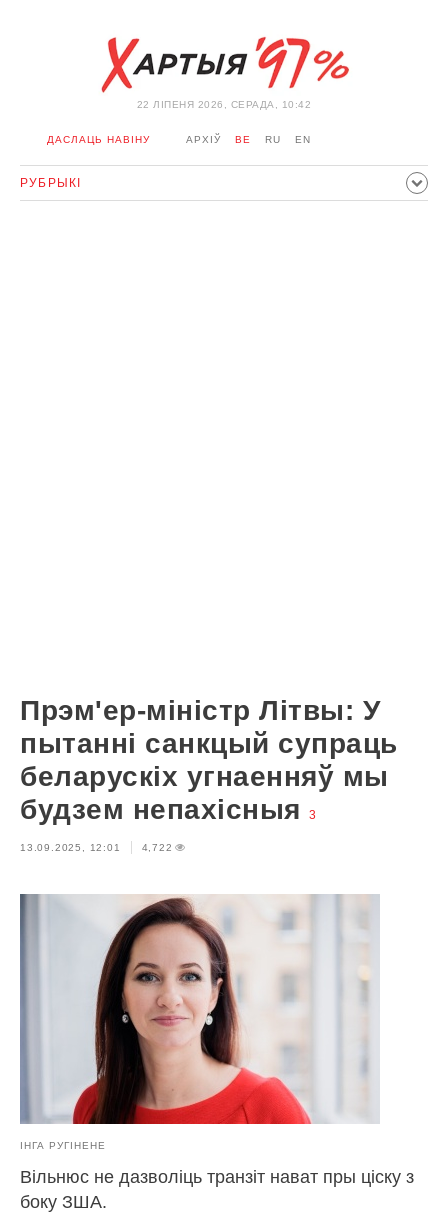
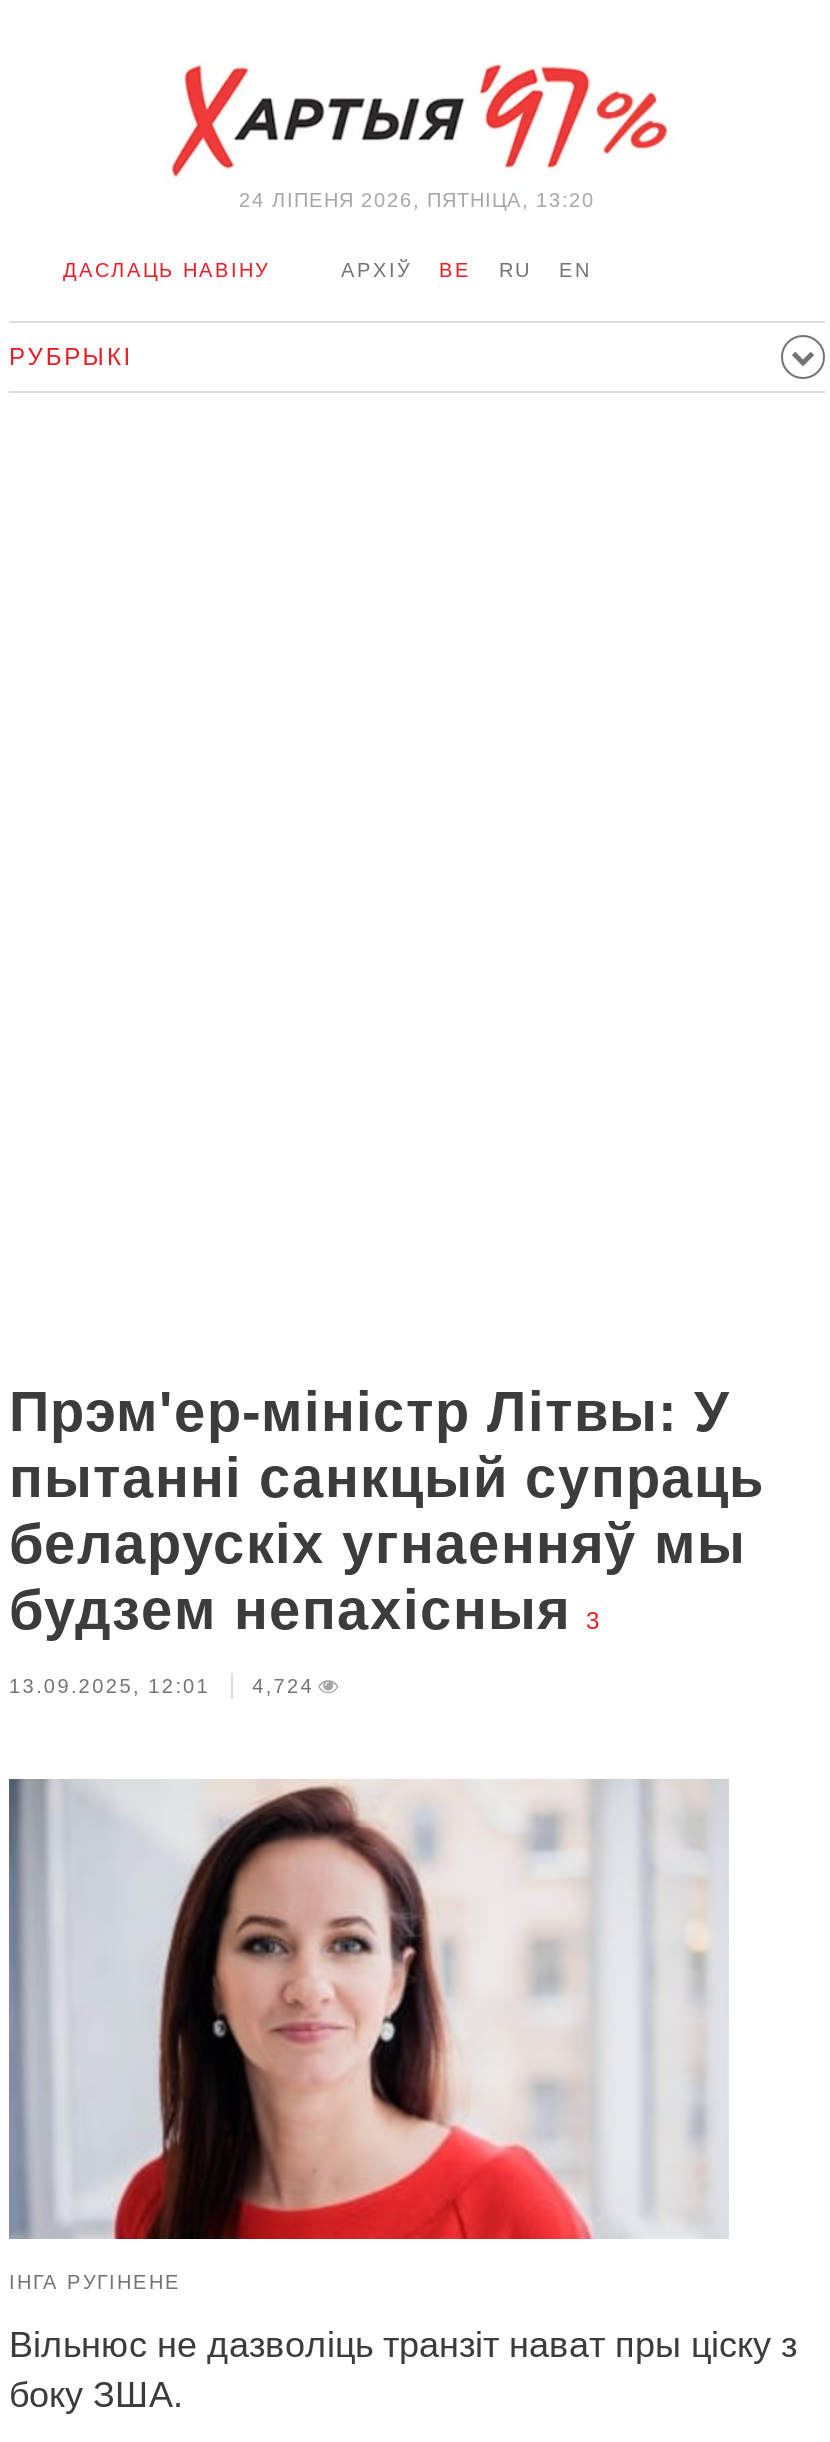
- 22 ЛIПЕНЯ 2026, СЕРАДА, 10:42
+ 24 ЛIПЕНЯ 2026, ПЯТНІЦА, 13:20

- 13.09.2025, 12:01 4,722
+ 13.09.2025, 12:01 4,724
